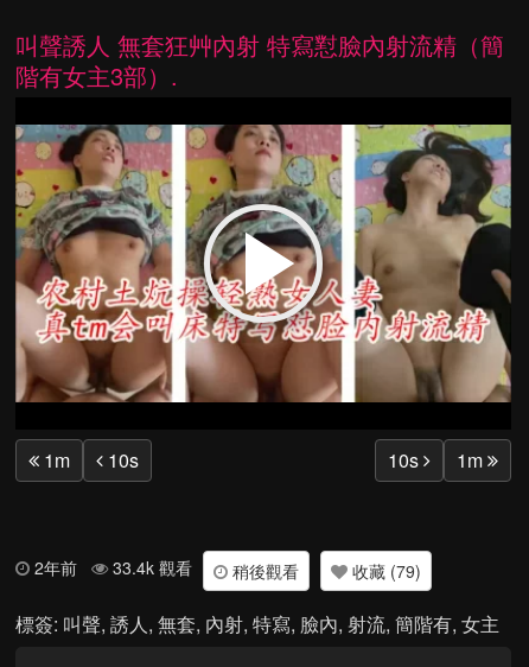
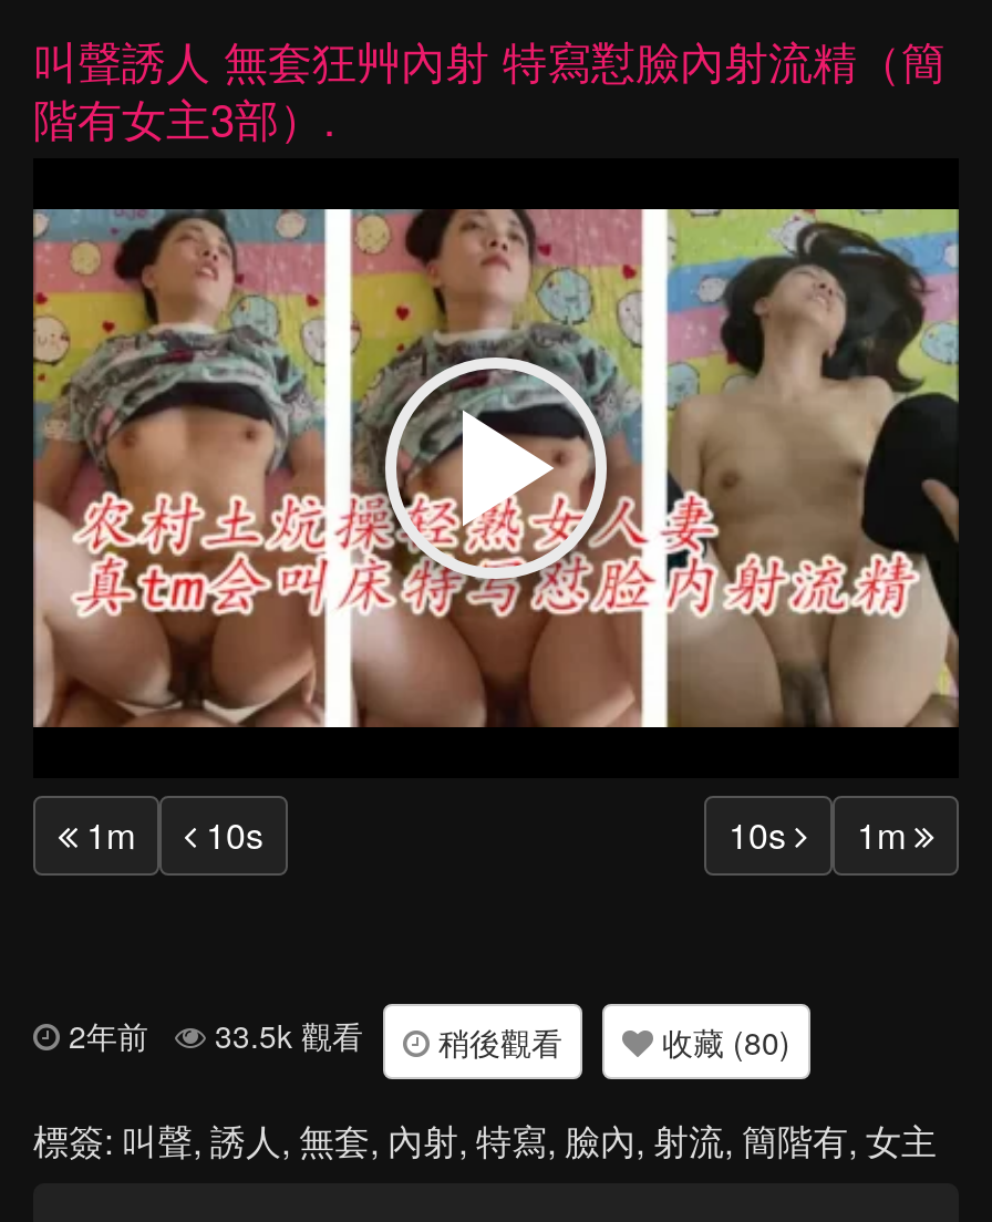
- 2年前 33.4k 觀看 稍後觀看
+ 2年前 33.5k 觀看 稍後觀看

- 收藏 (79)
+ 收藏 (80)
